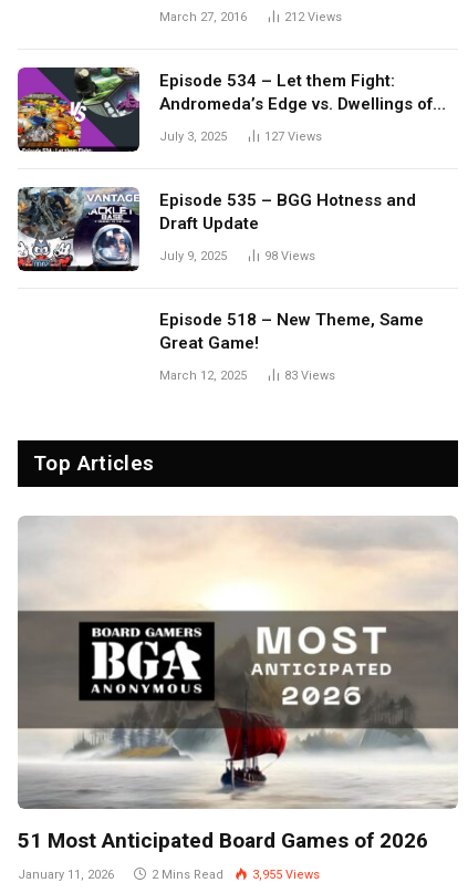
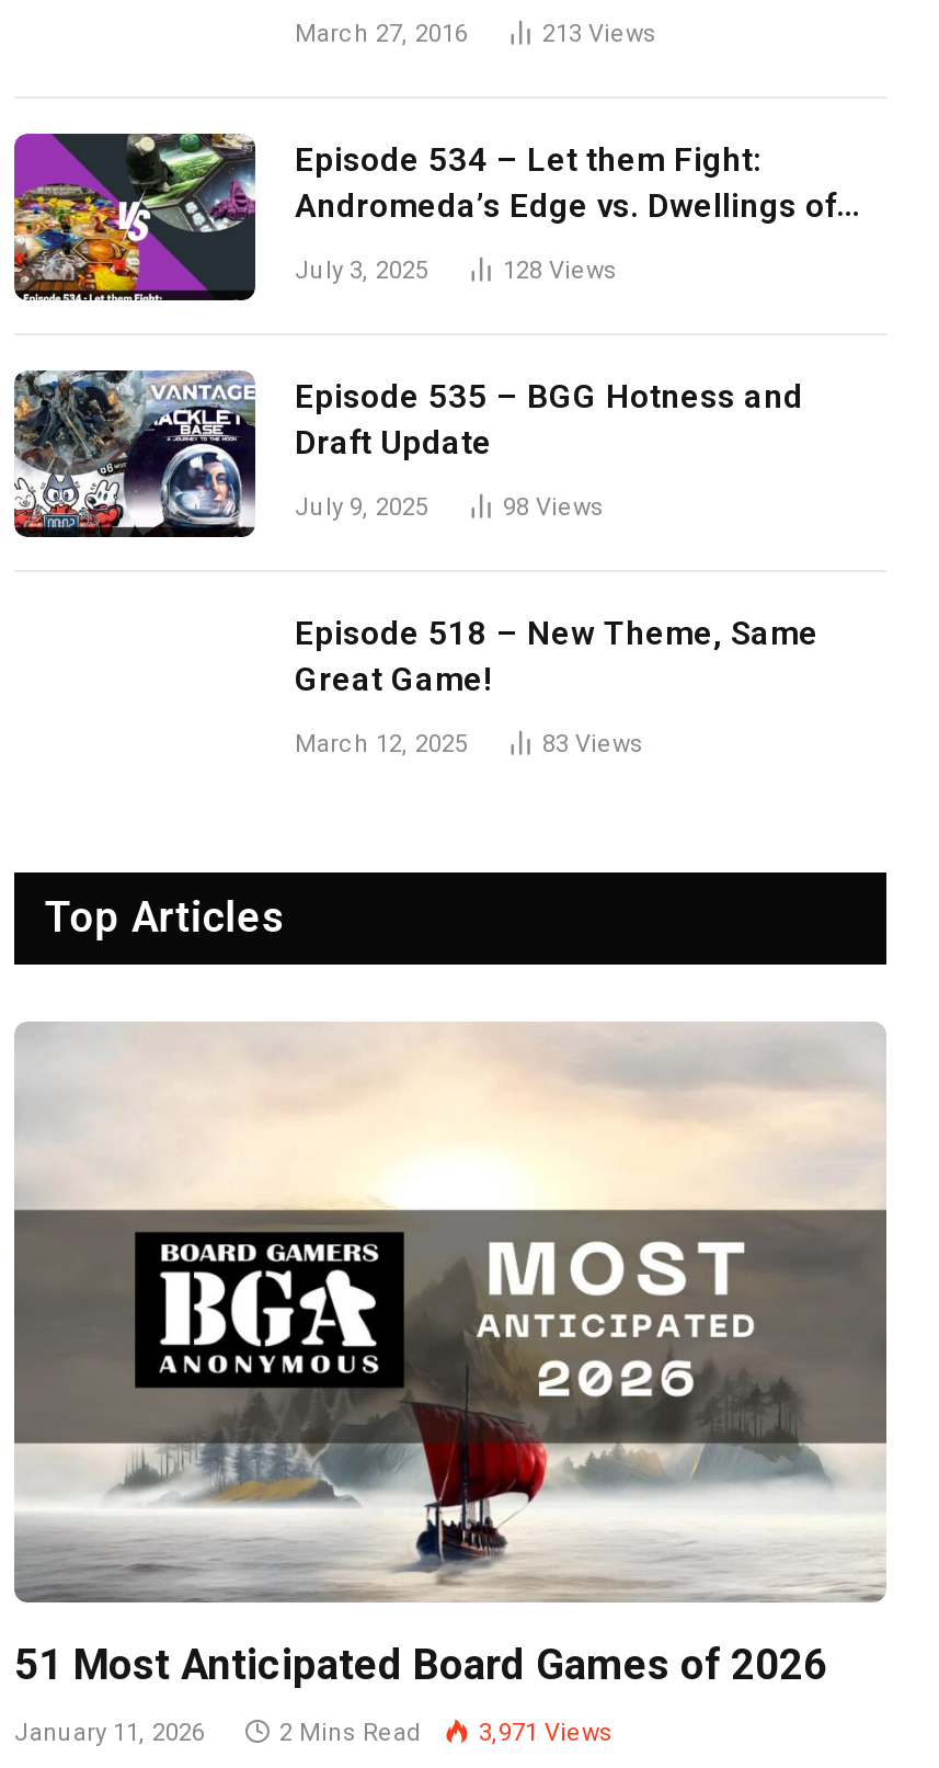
- 212 Views
+ 213 Views

- 127 Views
+ 128 Views

- 2 Mins Read 3,955 Views
+ 2 Mins Read 3,971 Views
